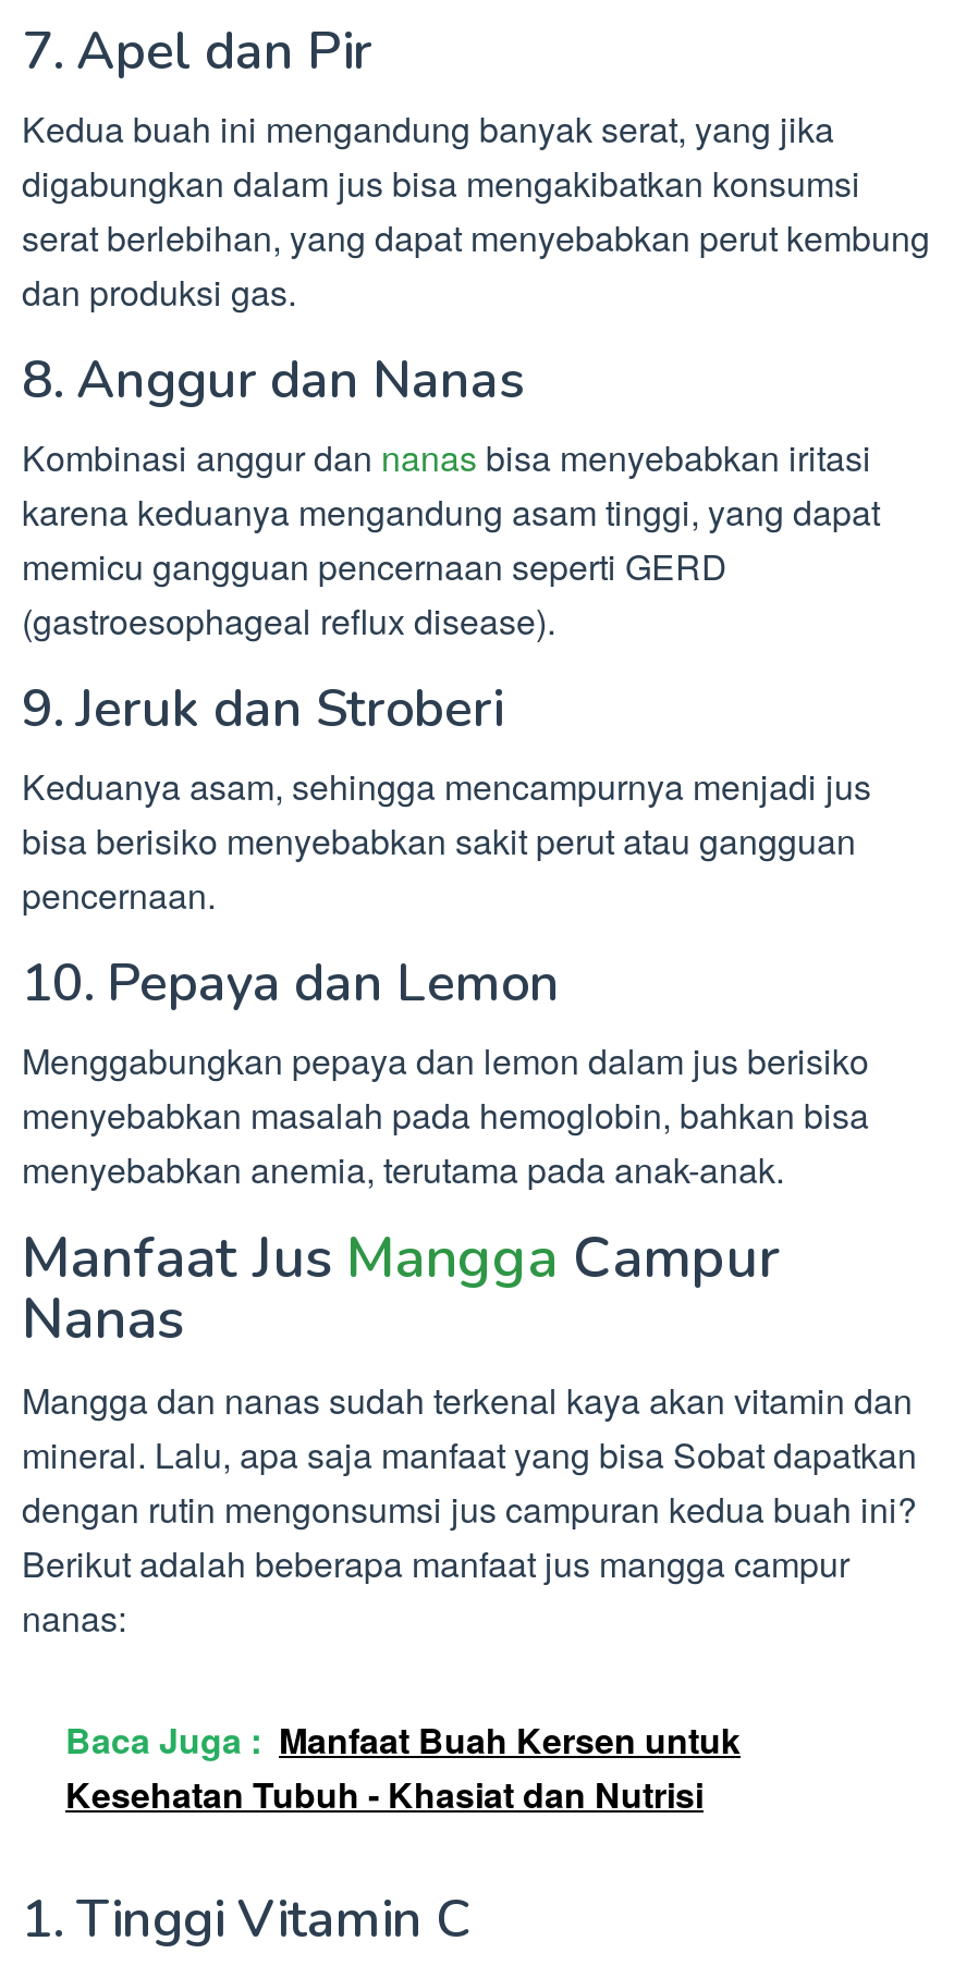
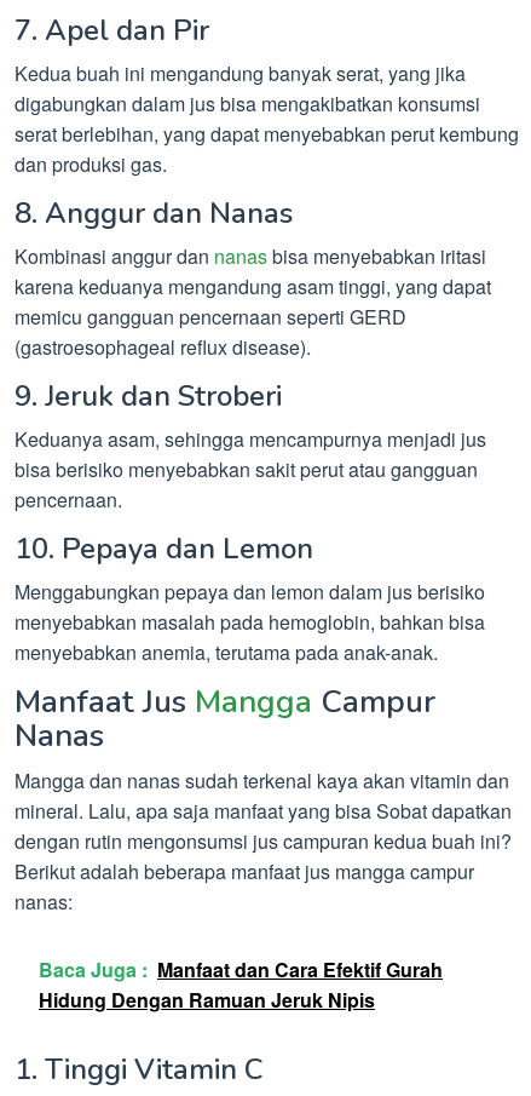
- Baca Juga : Manfaat Buah Kersen untuk
- Kesehatan Tubuh - Khasiat dan Nutrisi
+ Baca Juga : Manfaat dan Cara Efektif Gurah
+ Hidung Dengan Ramuan Jeruk Nipis
